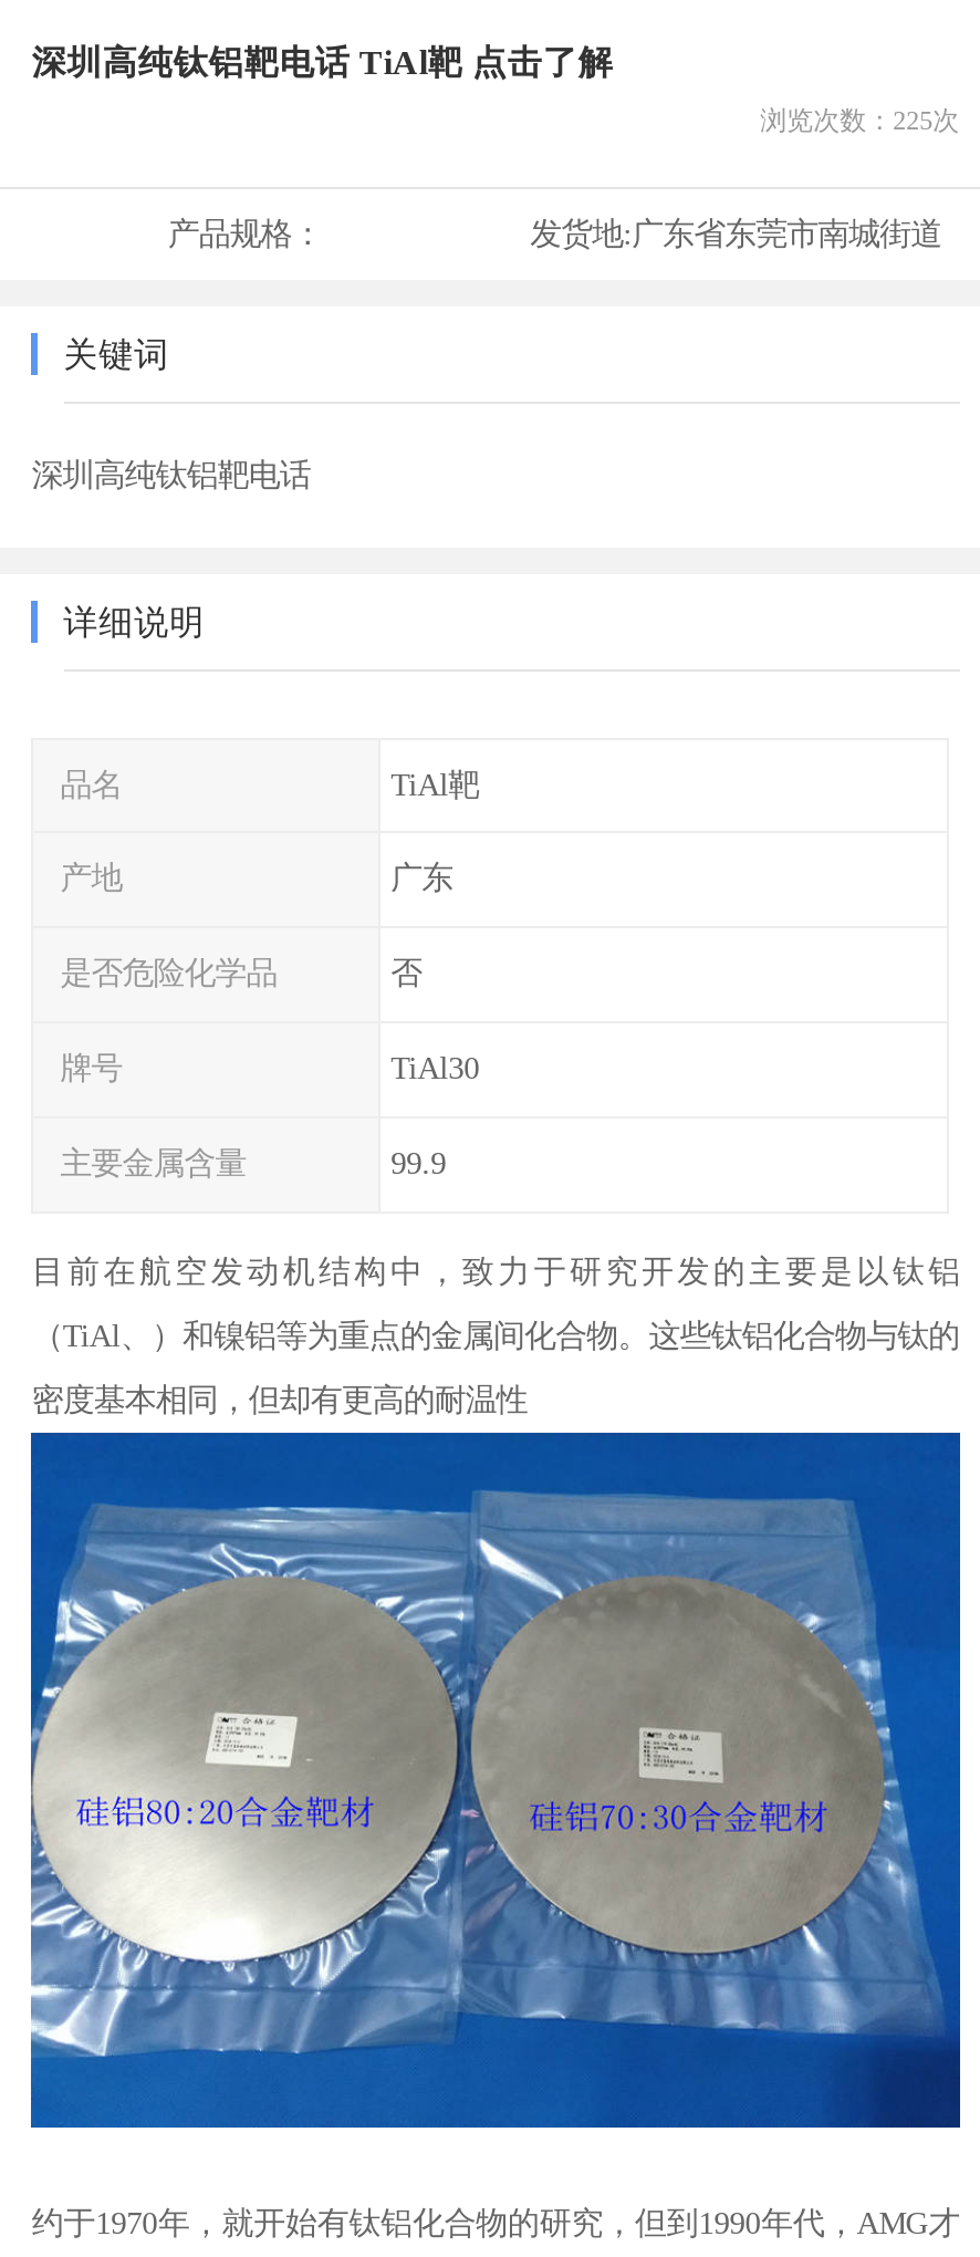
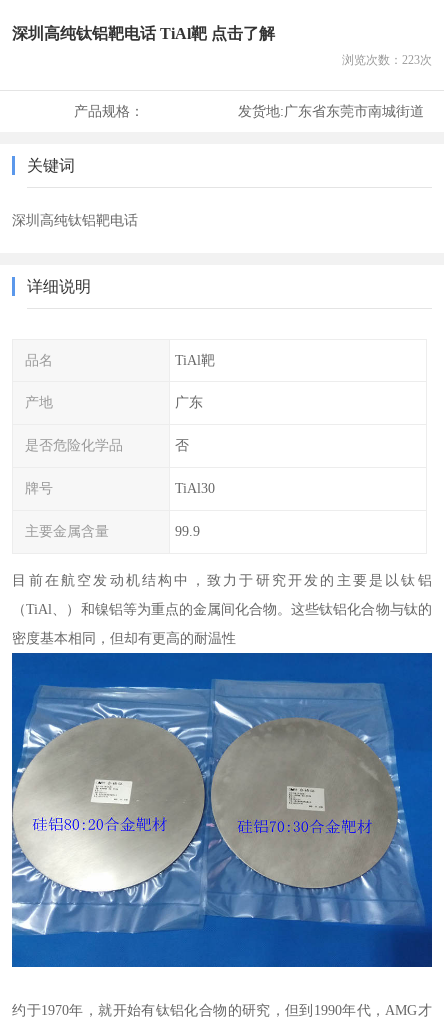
- 浏览次数：225次
+ 浏览次数：223次
